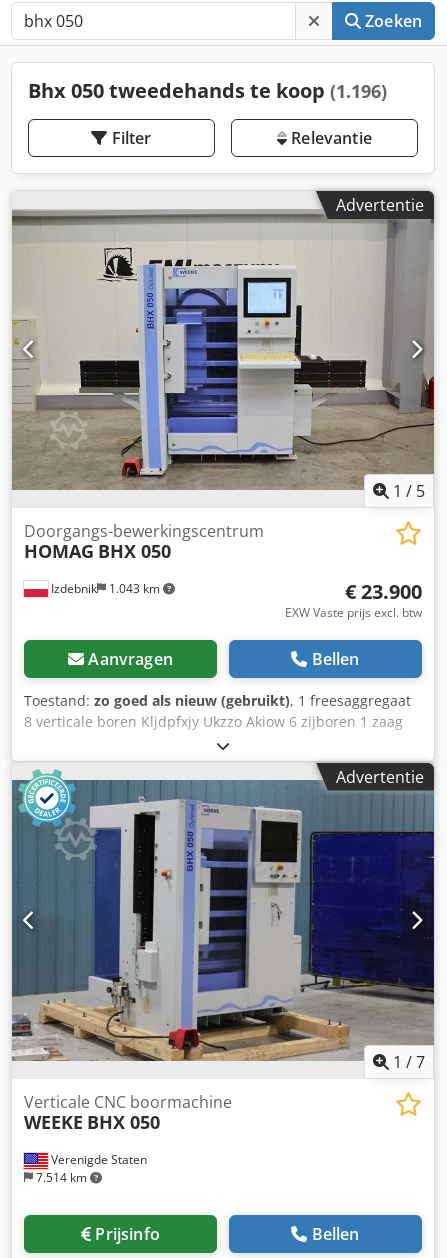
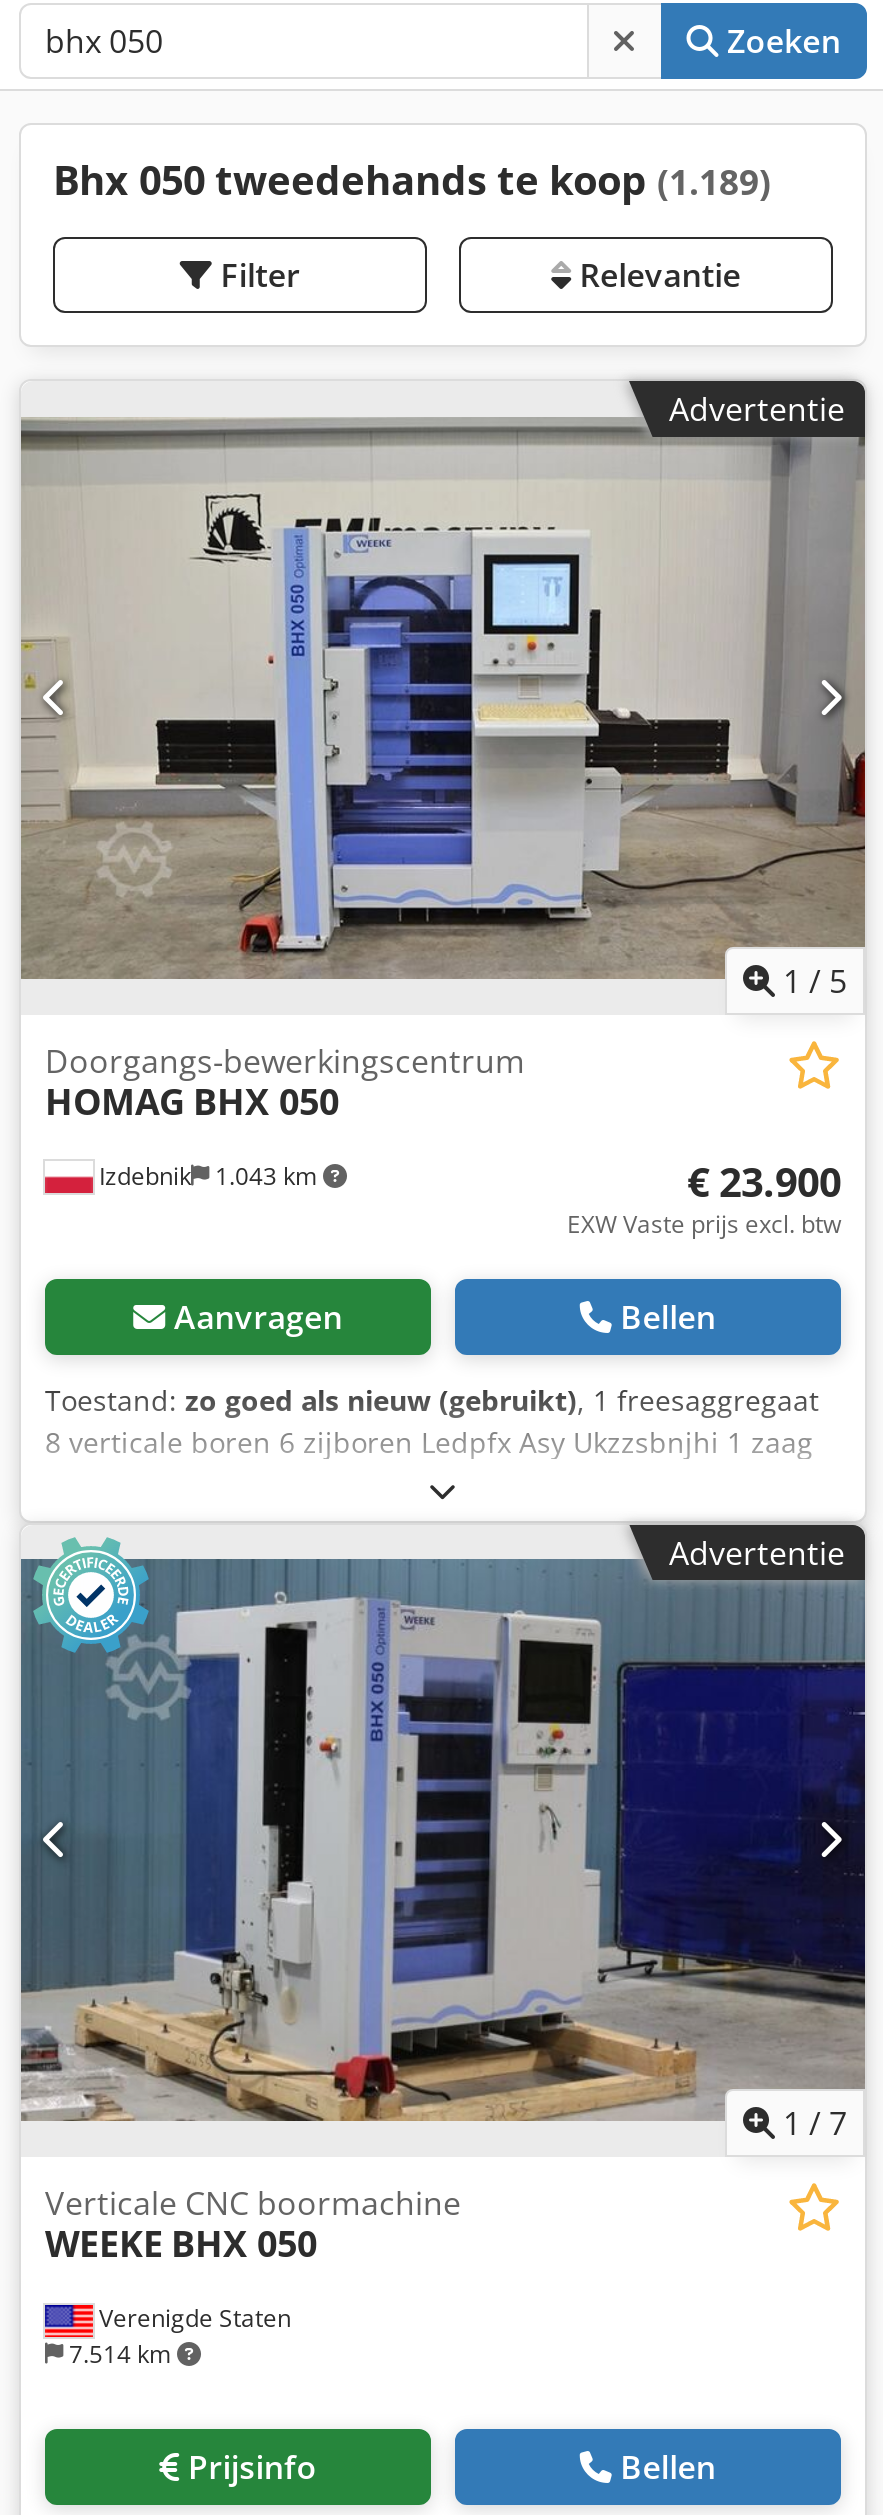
- Bhx 050 tweedehands te koop (1.196)
+ Bhx 050 tweedehands te koop (1.189)

- 8 verticale boren Kljdpfxjy Ukzzo Akiow 6 zijboren 1 zaag
+ 8 verticale boren 6 zijboren Ledpfx Asy Ukzzsbnjhi 1 zaag
